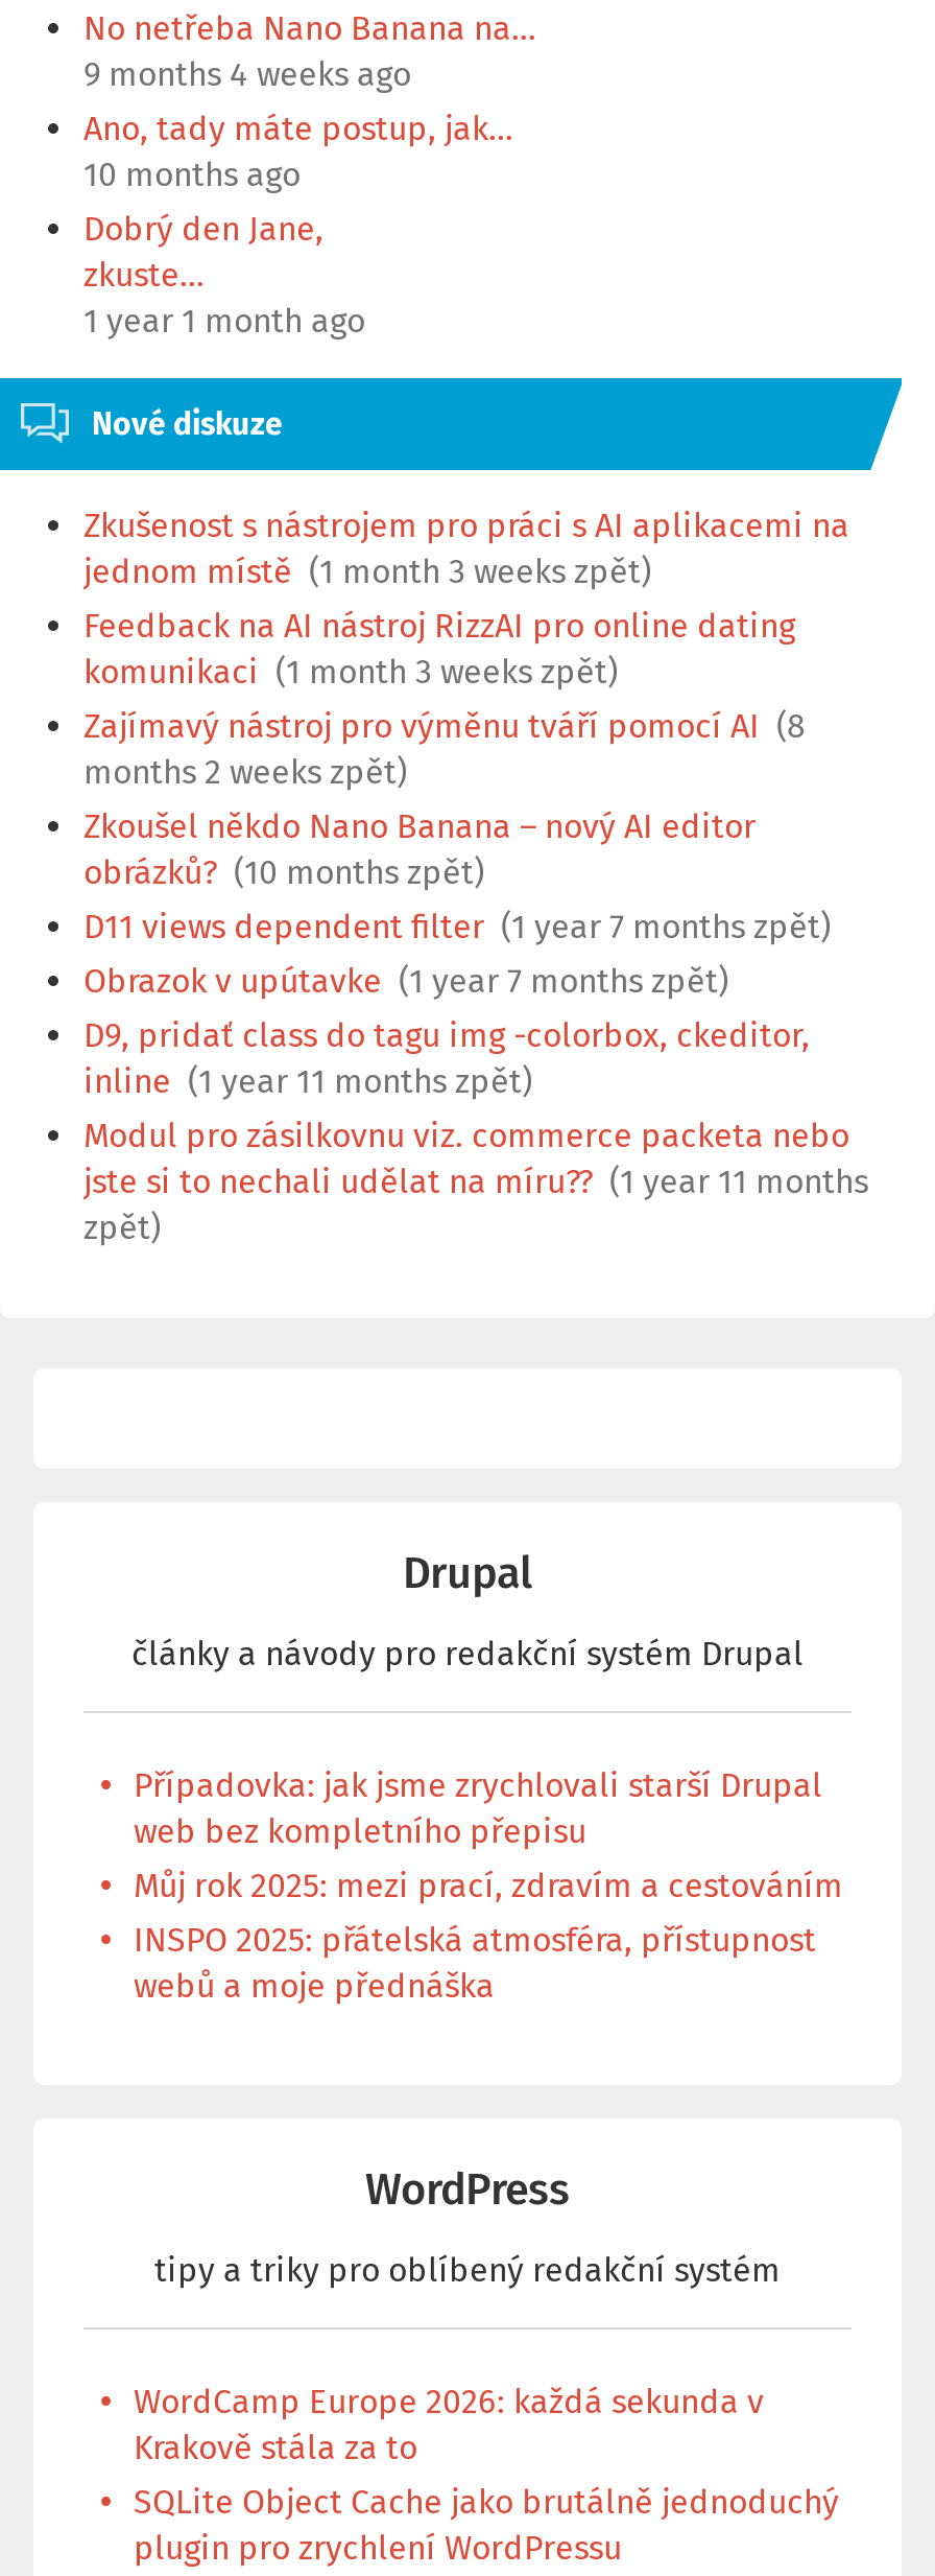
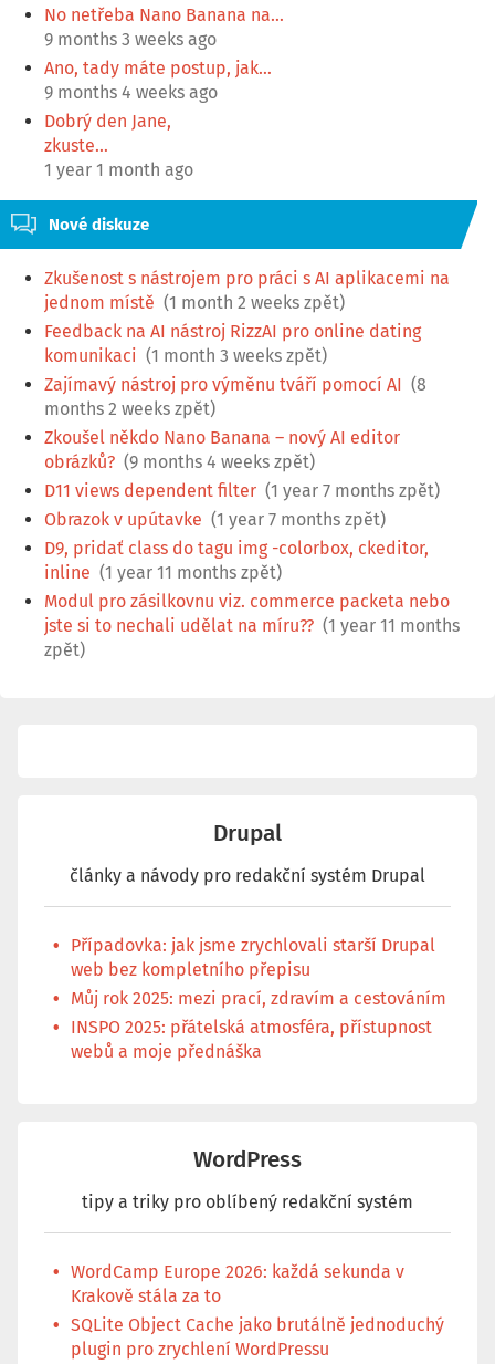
moved down: 9 months 4 weeks ago

+ 9 months 3 weeks ago

- 10 months ago

- jednom místě (1 month 3 weeks zpět)
+ jednom místě (1 month 2 weeks zpět)

- obrázků? (10 months zpět)
+ obrázků? (9 months 4 weeks zpět)
